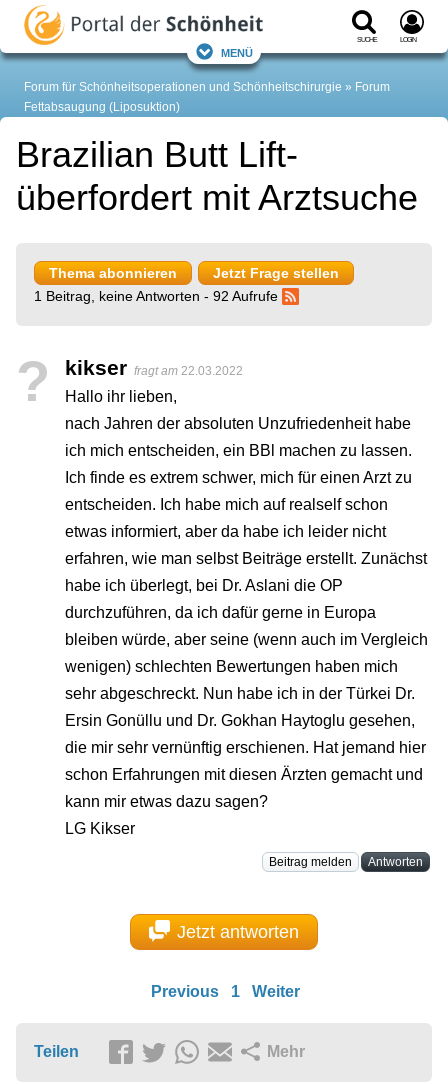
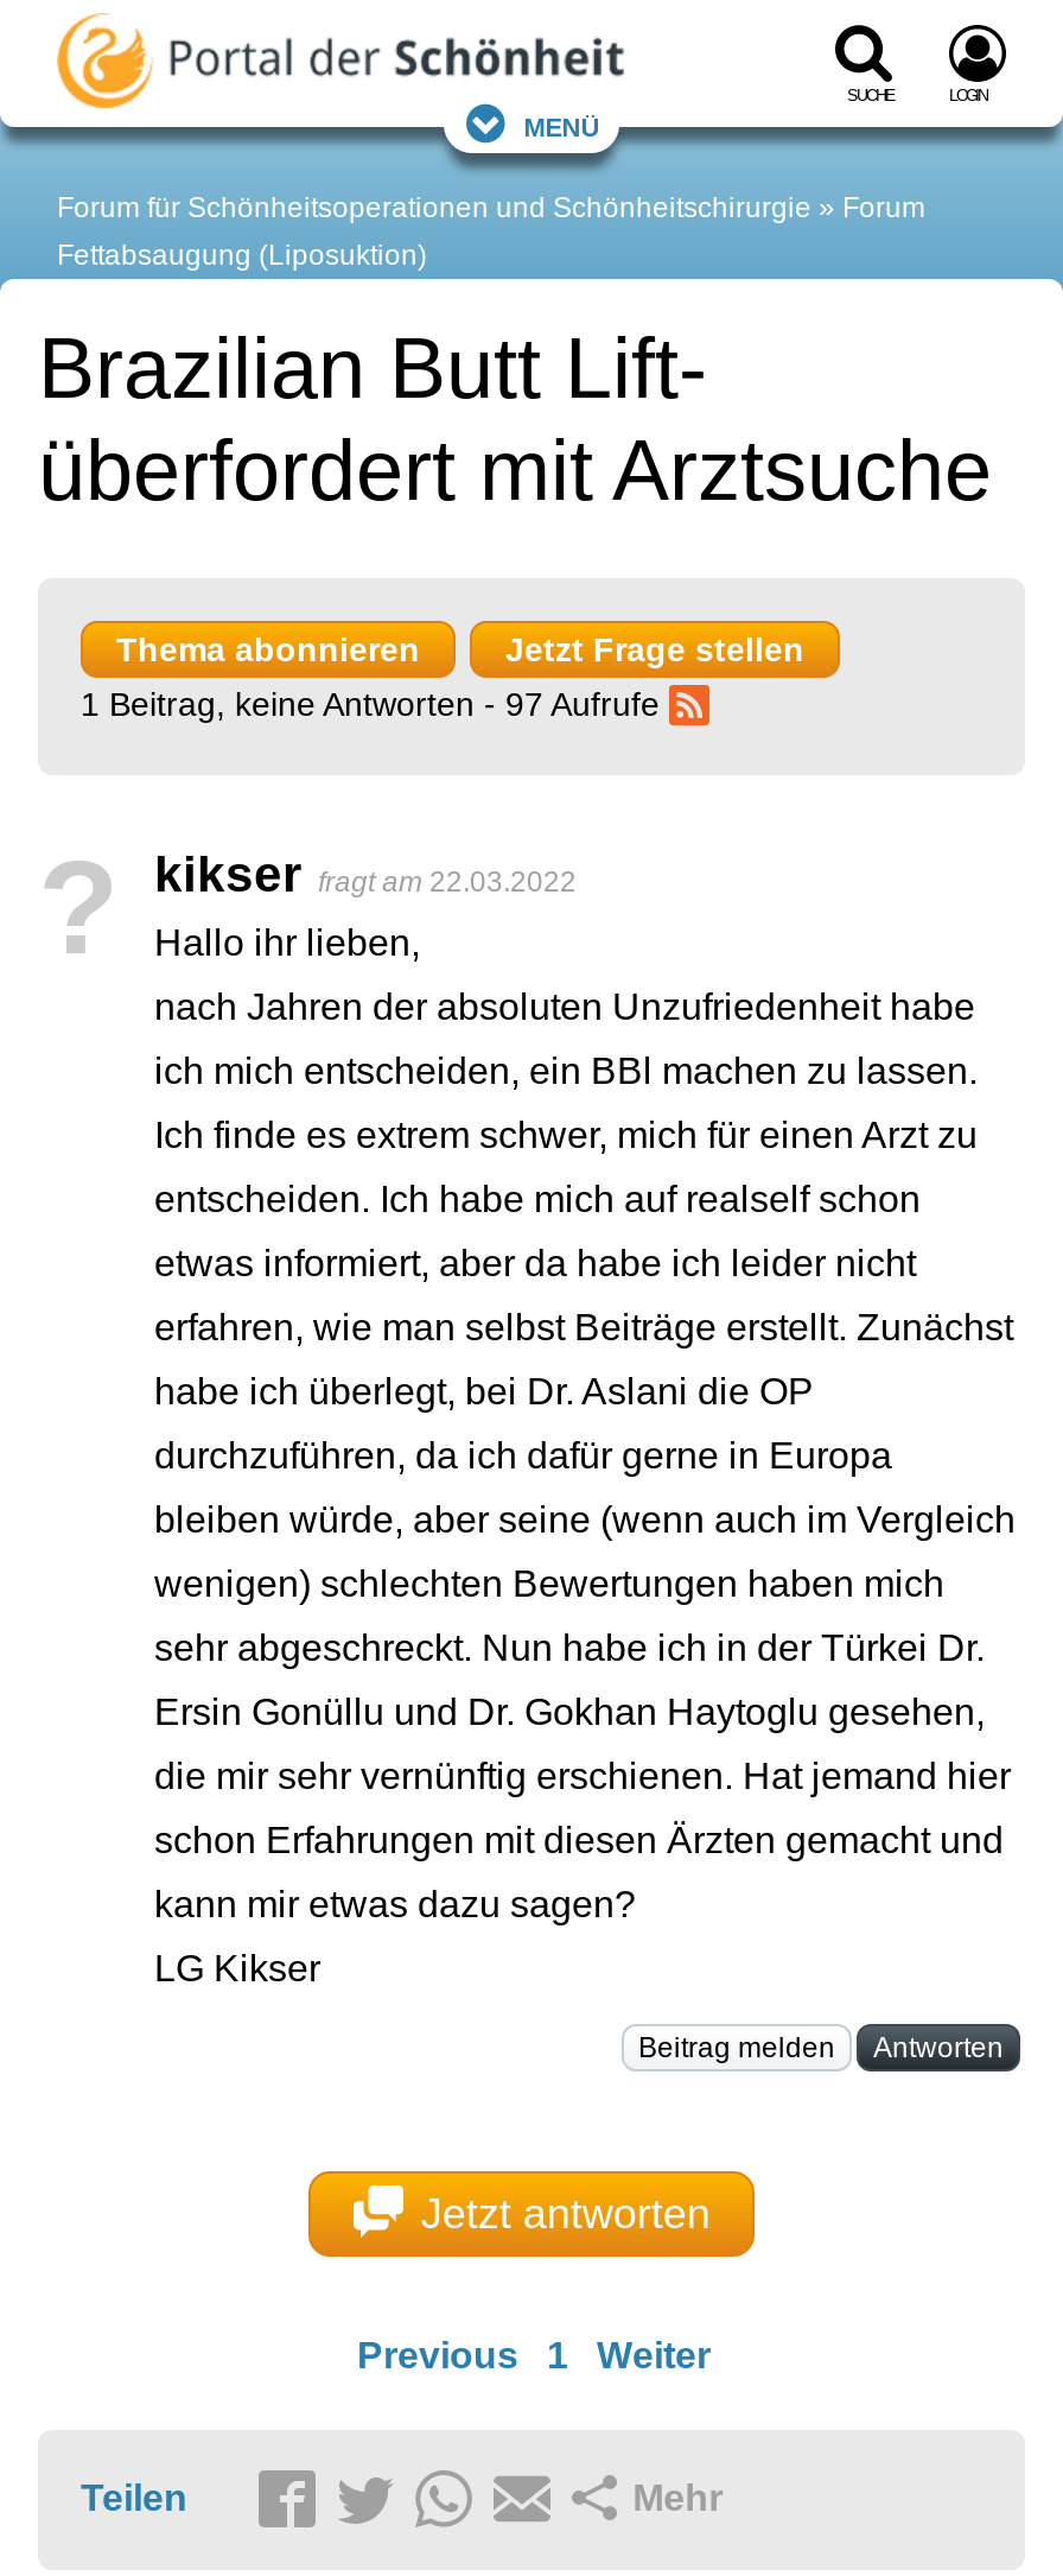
- 1 Beitrag, keine Antworten - 92 Aufrufe
+ 1 Beitrag, keine Antworten - 97 Aufrufe
